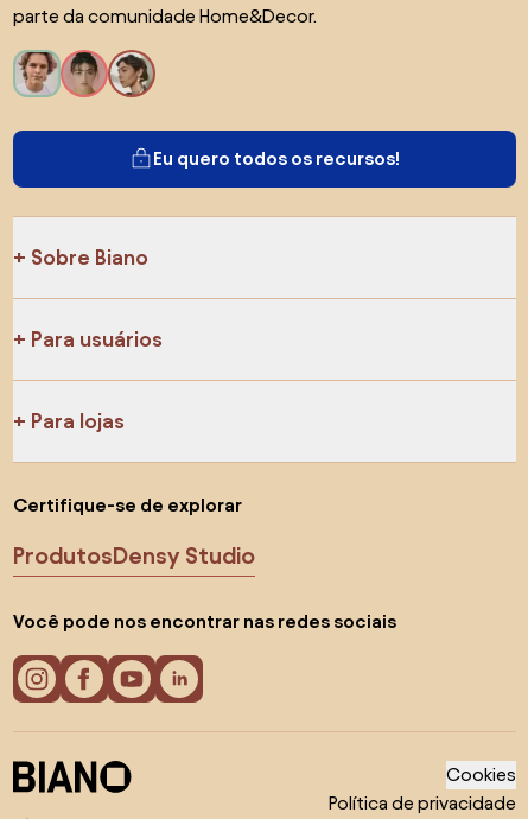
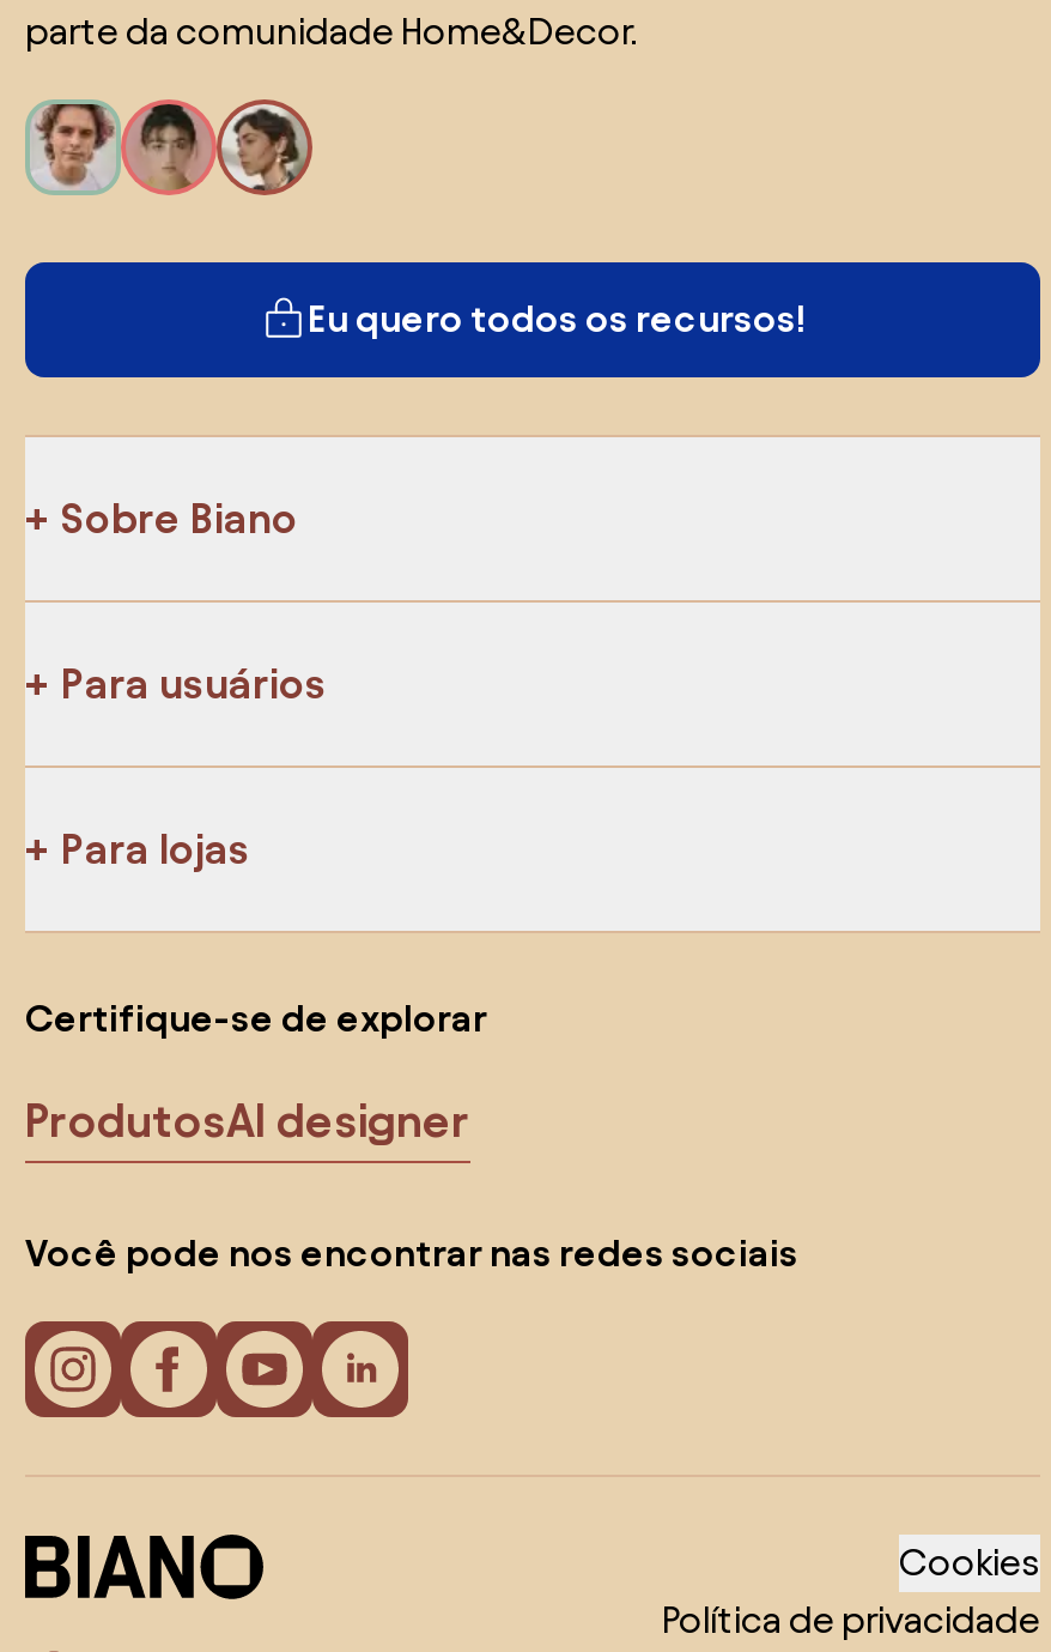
- ProdutosDensy Studio
+ ProdutosAI designer
